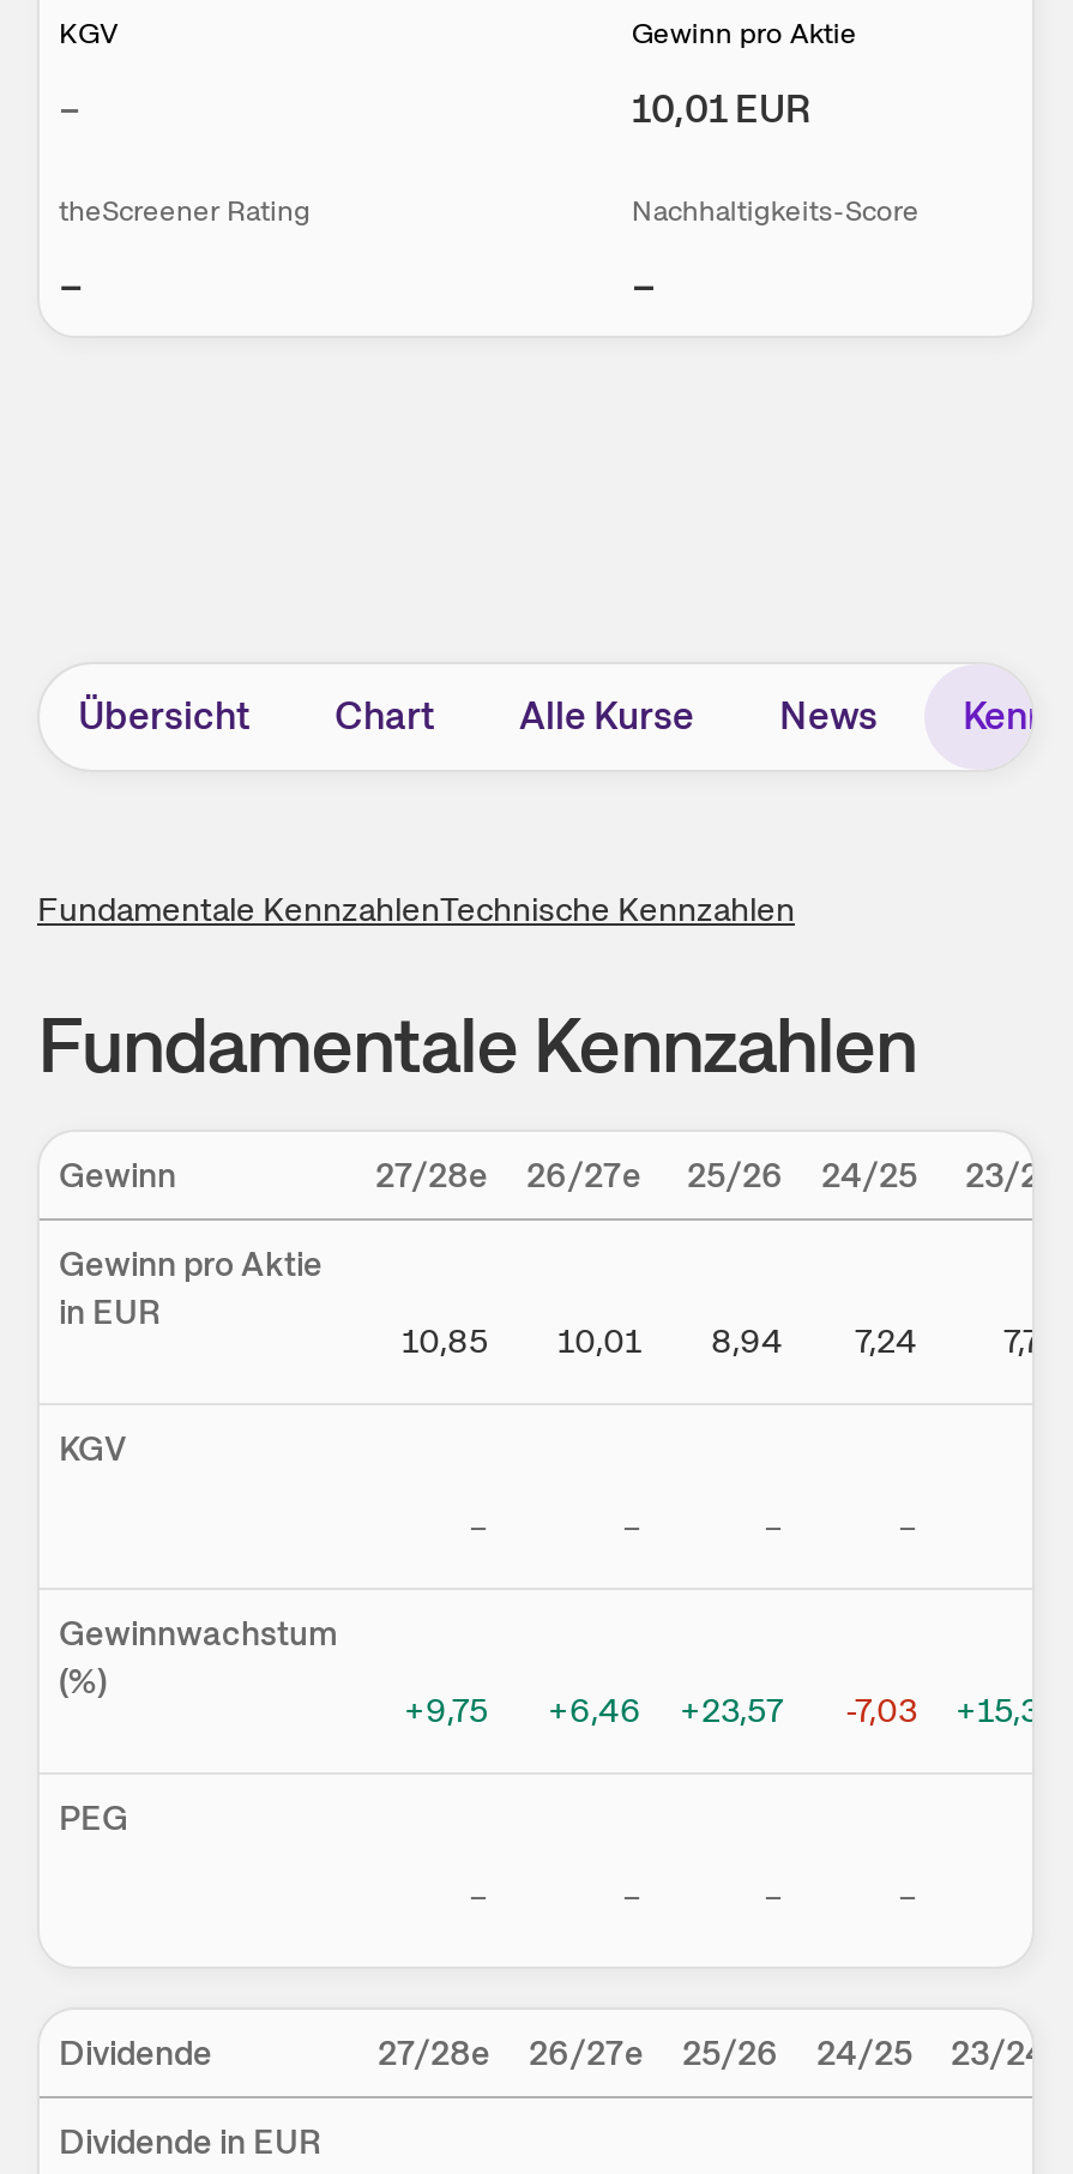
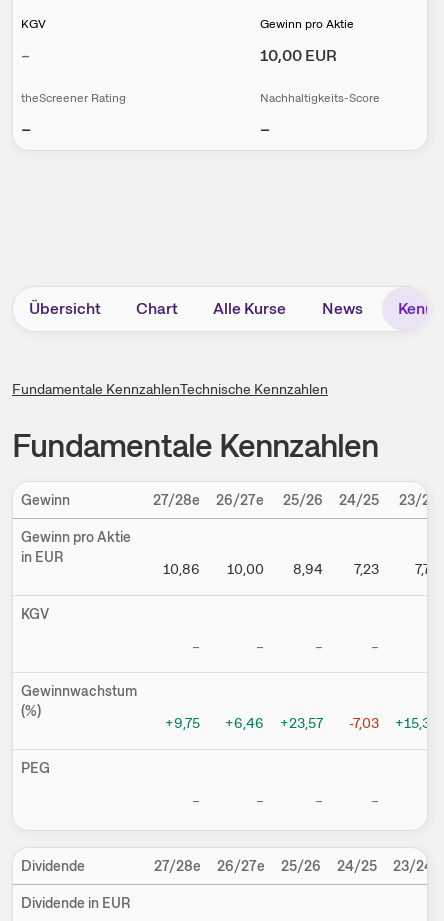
- 10,01 EUR
+ 10,00 EUR

- 10,85
+ 10,86

- 10,01
+ 10,00

- 7,24
+ 7,23
